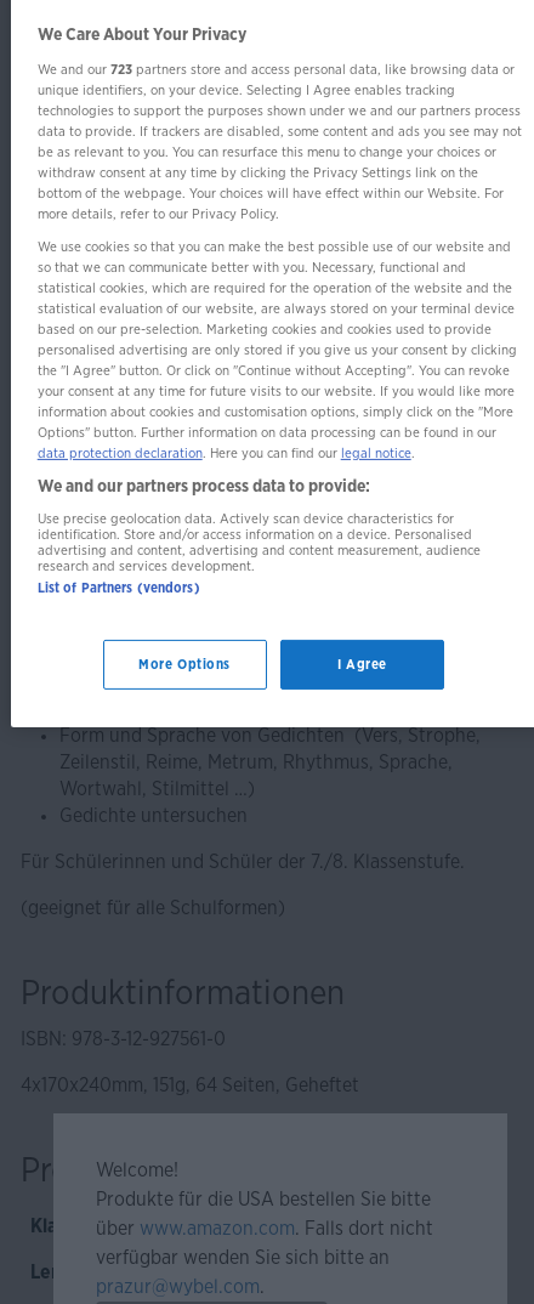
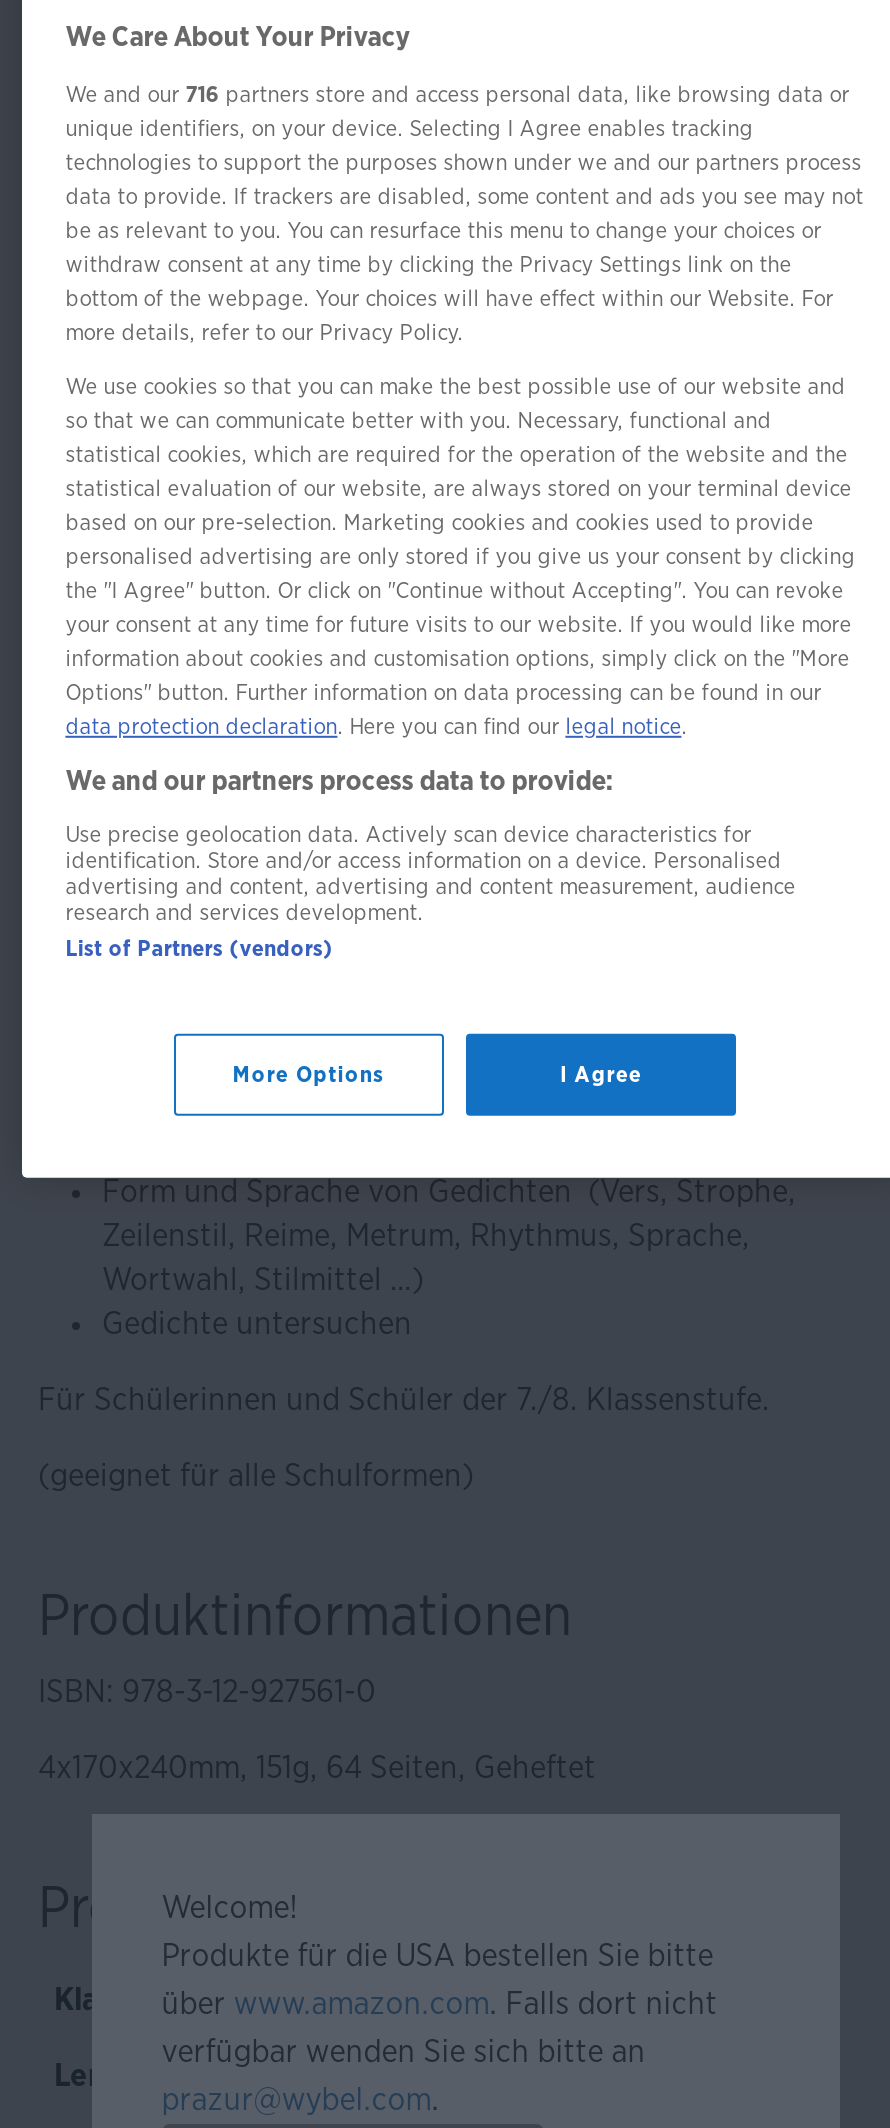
- We and our 723 partners store and access personal data, like browsing data or
+ We and our 716 partners store and access personal data, like browsing data or
